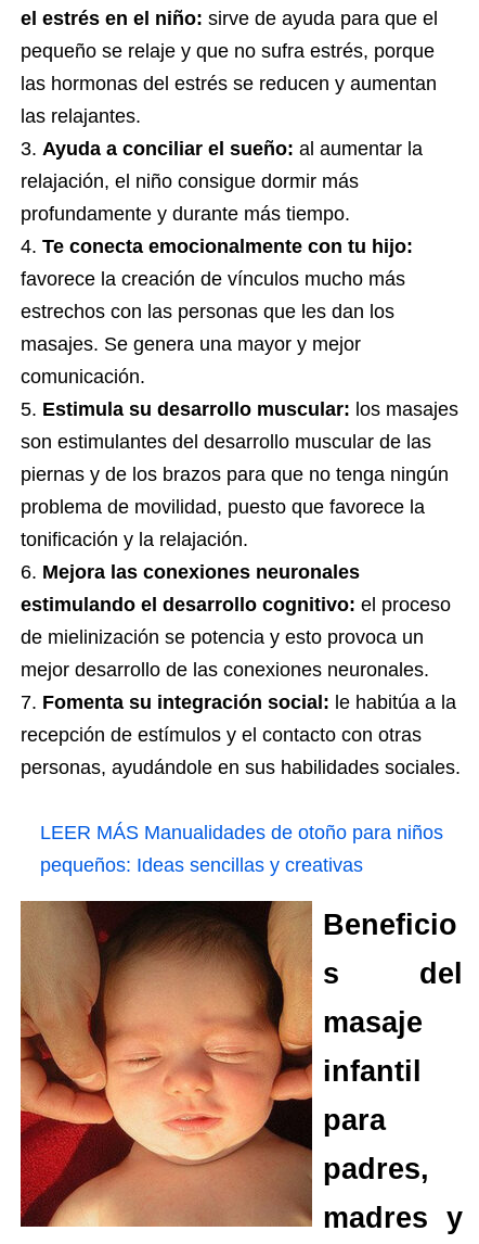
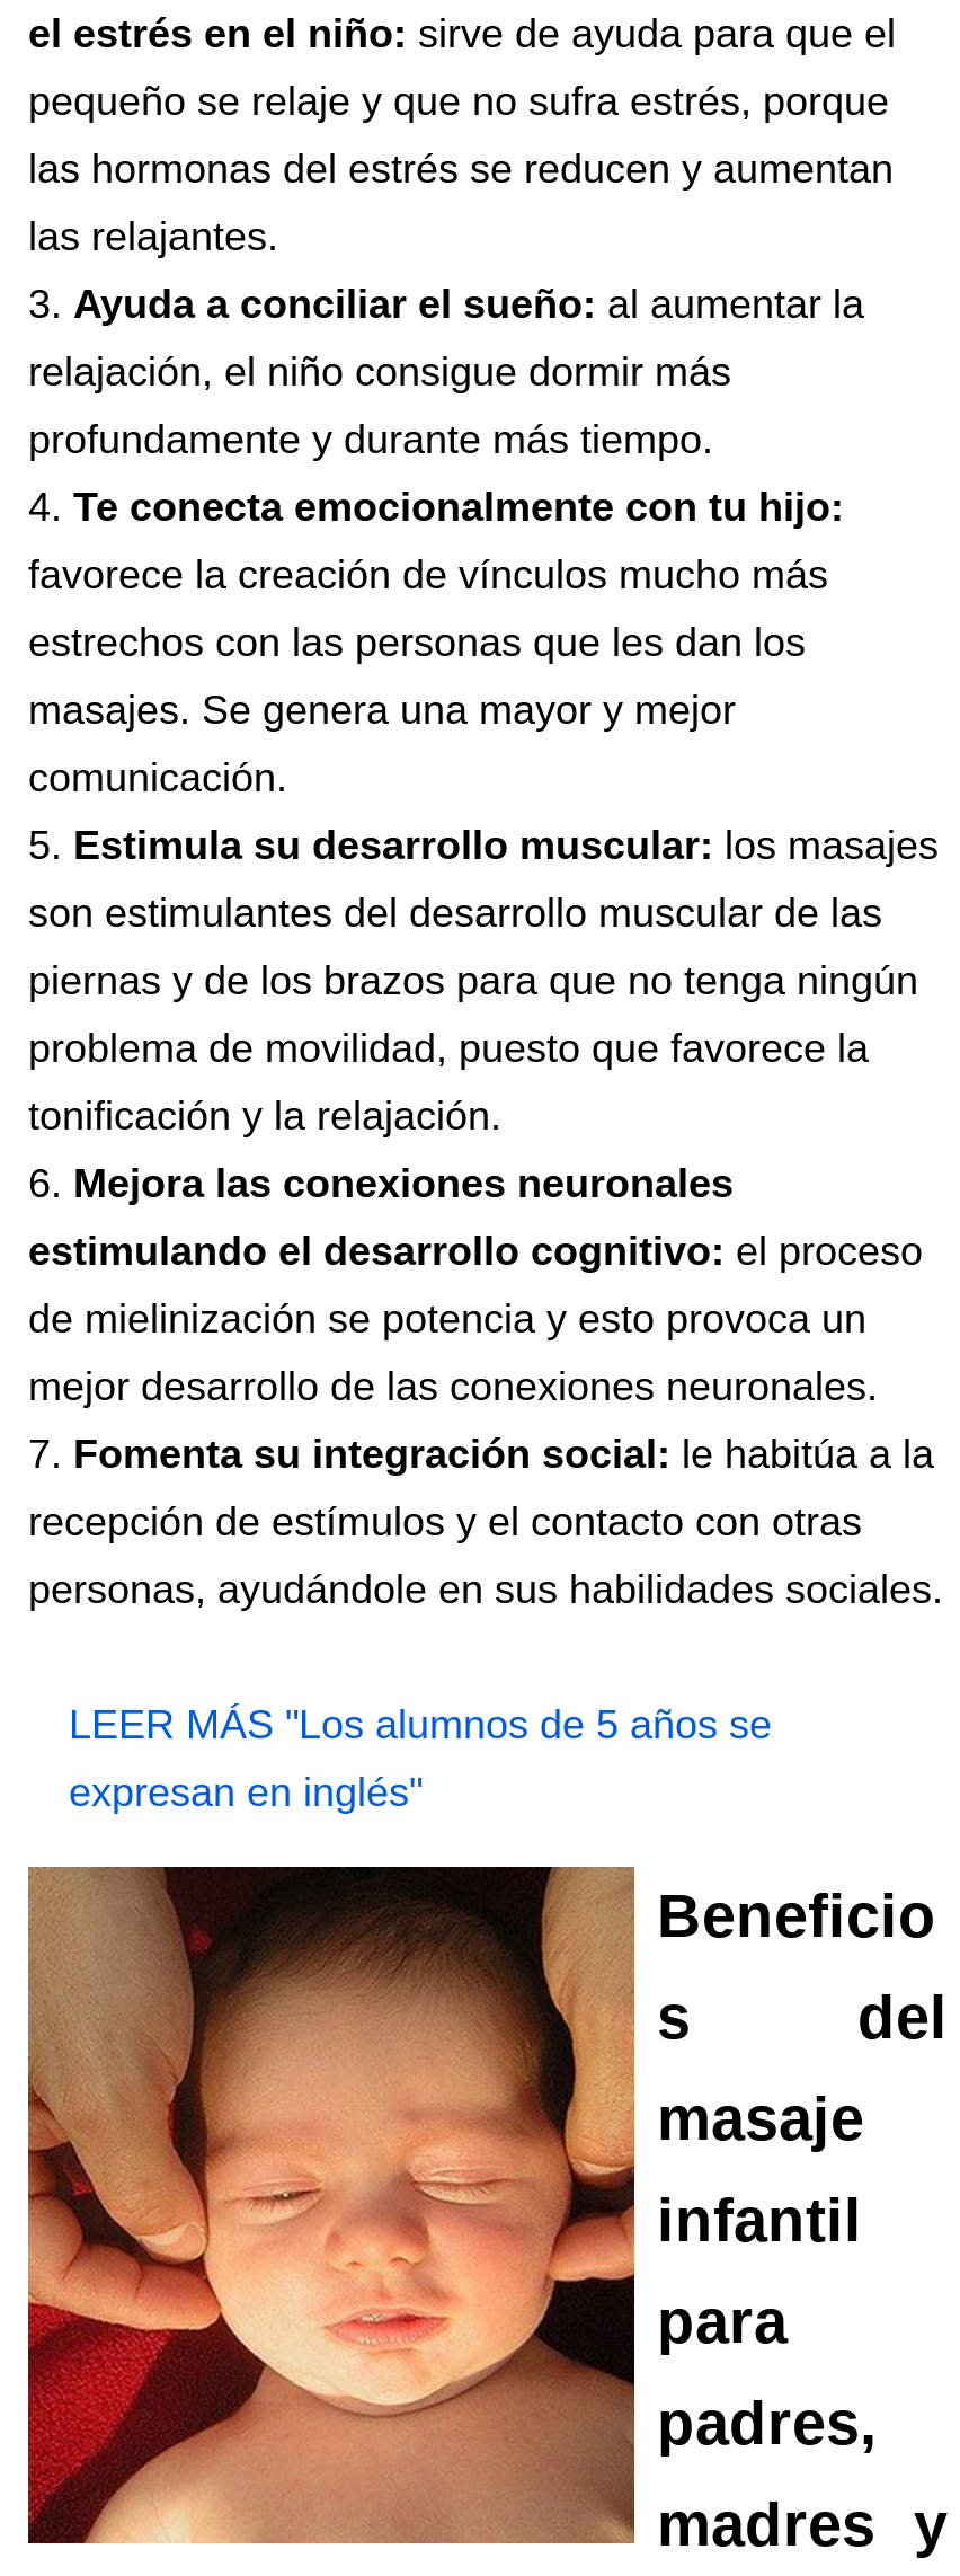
- LEER MÁS Manualidades de otoño para niños
+ LEER MÁS "Los alumnos de 5 años se

- pequeños: Ideas sencillas y creativas
+ expresan en inglés"
